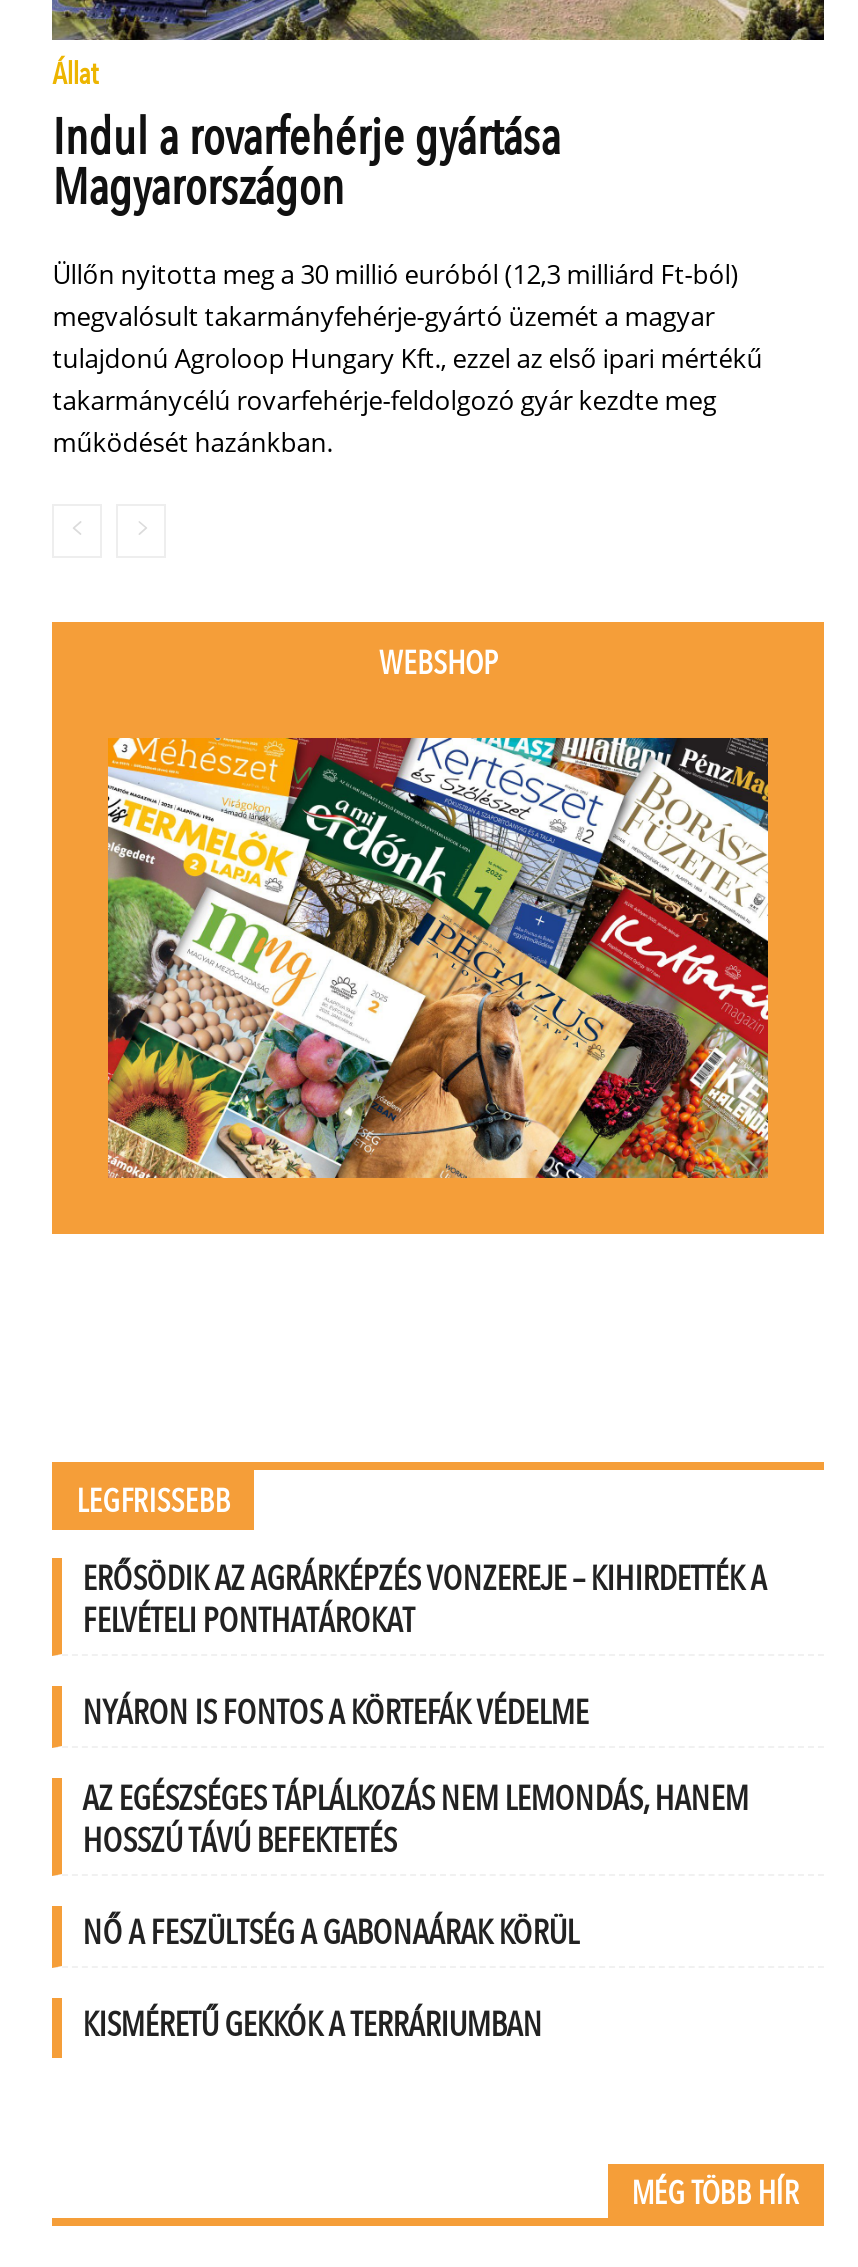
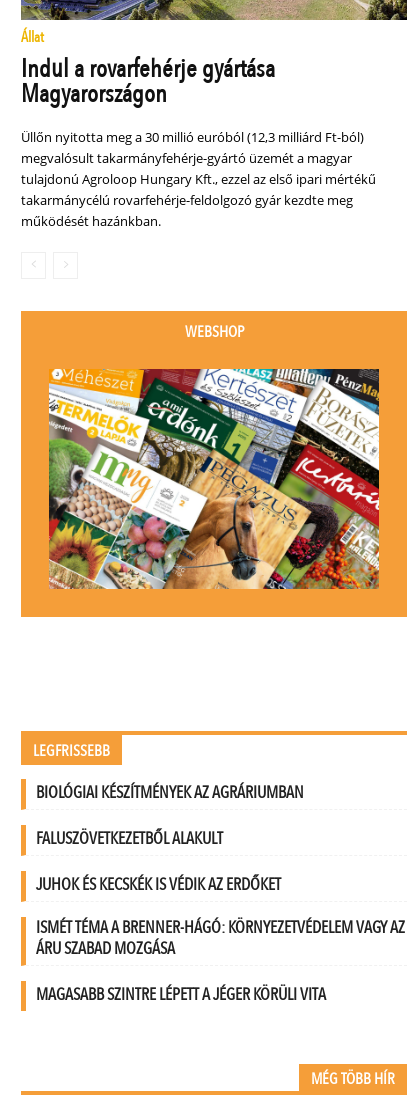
- ERŐSÖDIK AZ AGRÁRKÉPZÉS VONZEREJE – KIHIRDETTÉK A
- FELVÉTELI PONTHATÁROKAT
+ BIOLÓGIAI KÉSZÍTMÉNYEK AZ AGRÁRIUMBAN

- NYÁRON IS FONTOS A KÖRTEFÁK VÉDELME
+ FALUSZÖVETKEZETBŐL ALAKULT

- AZ EGÉSZSÉGES TÁPLÁLKOZÁS NEM LEMONDÁS, HANEM
- HOSSZÚ TÁVÚ BEFEKTETÉS
+ JUHOK ÉS KECSKÉK IS VÉDIK AZ ERDŐKET

- NŐ A FESZÜLTSÉG A GABONAÁRAK KÖRÜL
+ ISMÉT TÉMA A BRENNER-HÁGÓ: KÖRNYEZETVÉDELEM VAGY AZ
+ ÁRU SZABAD MOZGÁSA

- KISMÉRETŰ GEKKÓK A TERRÁRIUMBAN
+ MAGASABB SZINTRE LÉPETT A JÉGER KÖRÜLI VITA
